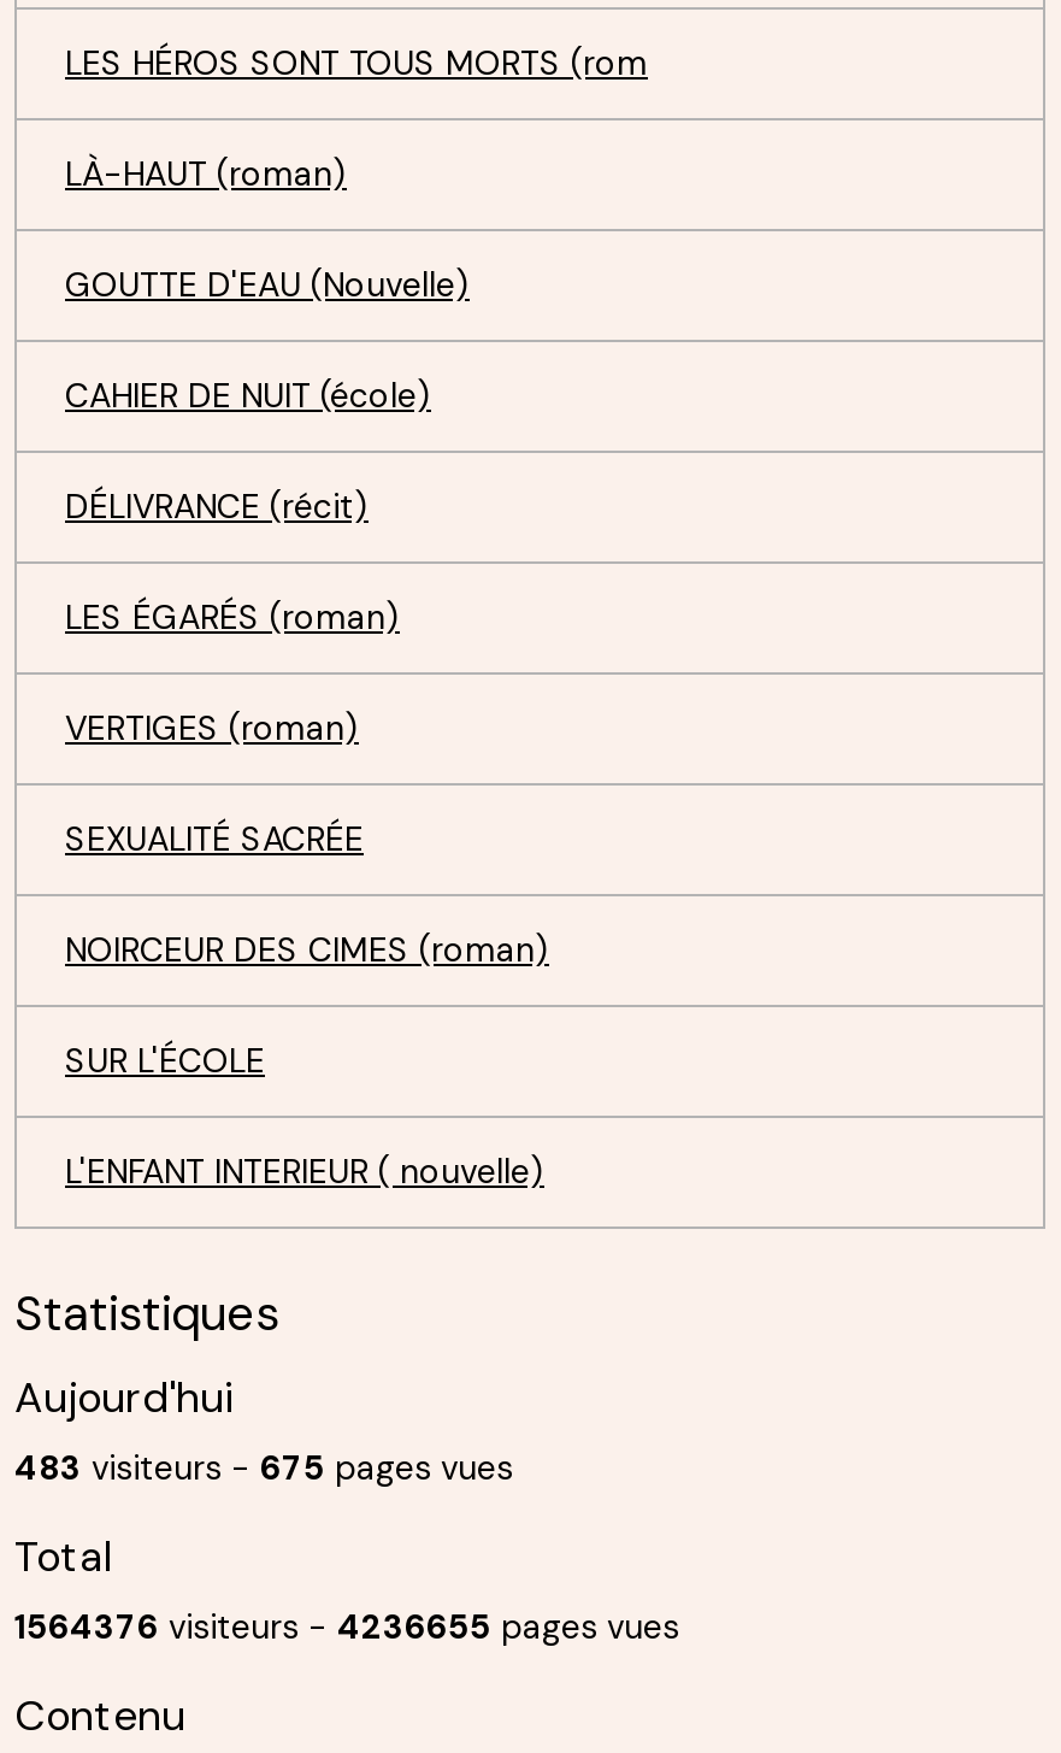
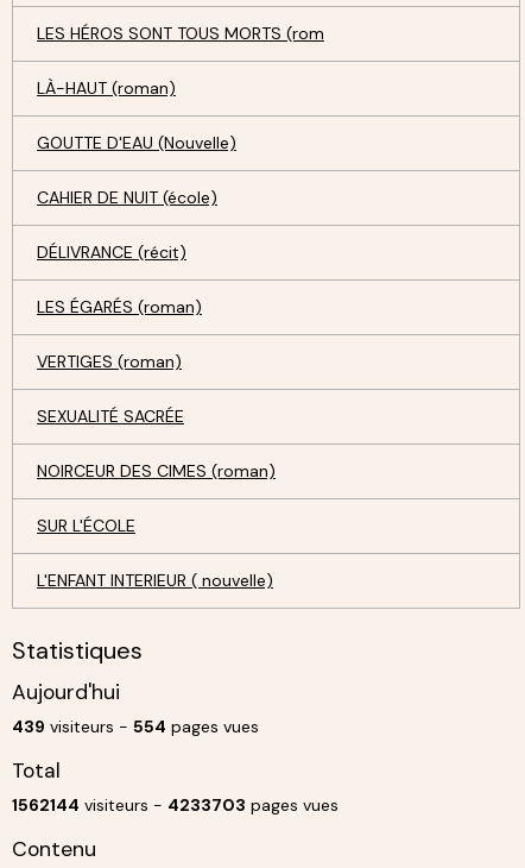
- 483 visiteurs - 675 pages vues
+ 439 visiteurs - 554 pages vues

- 1564376 visiteurs - 4236655 pages vues
+ 1562144 visiteurs - 4233703 pages vues
